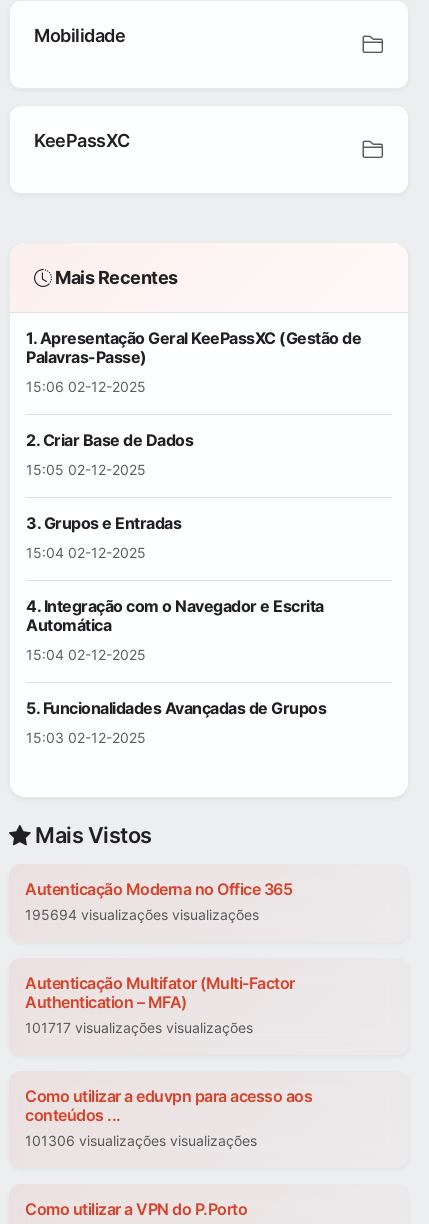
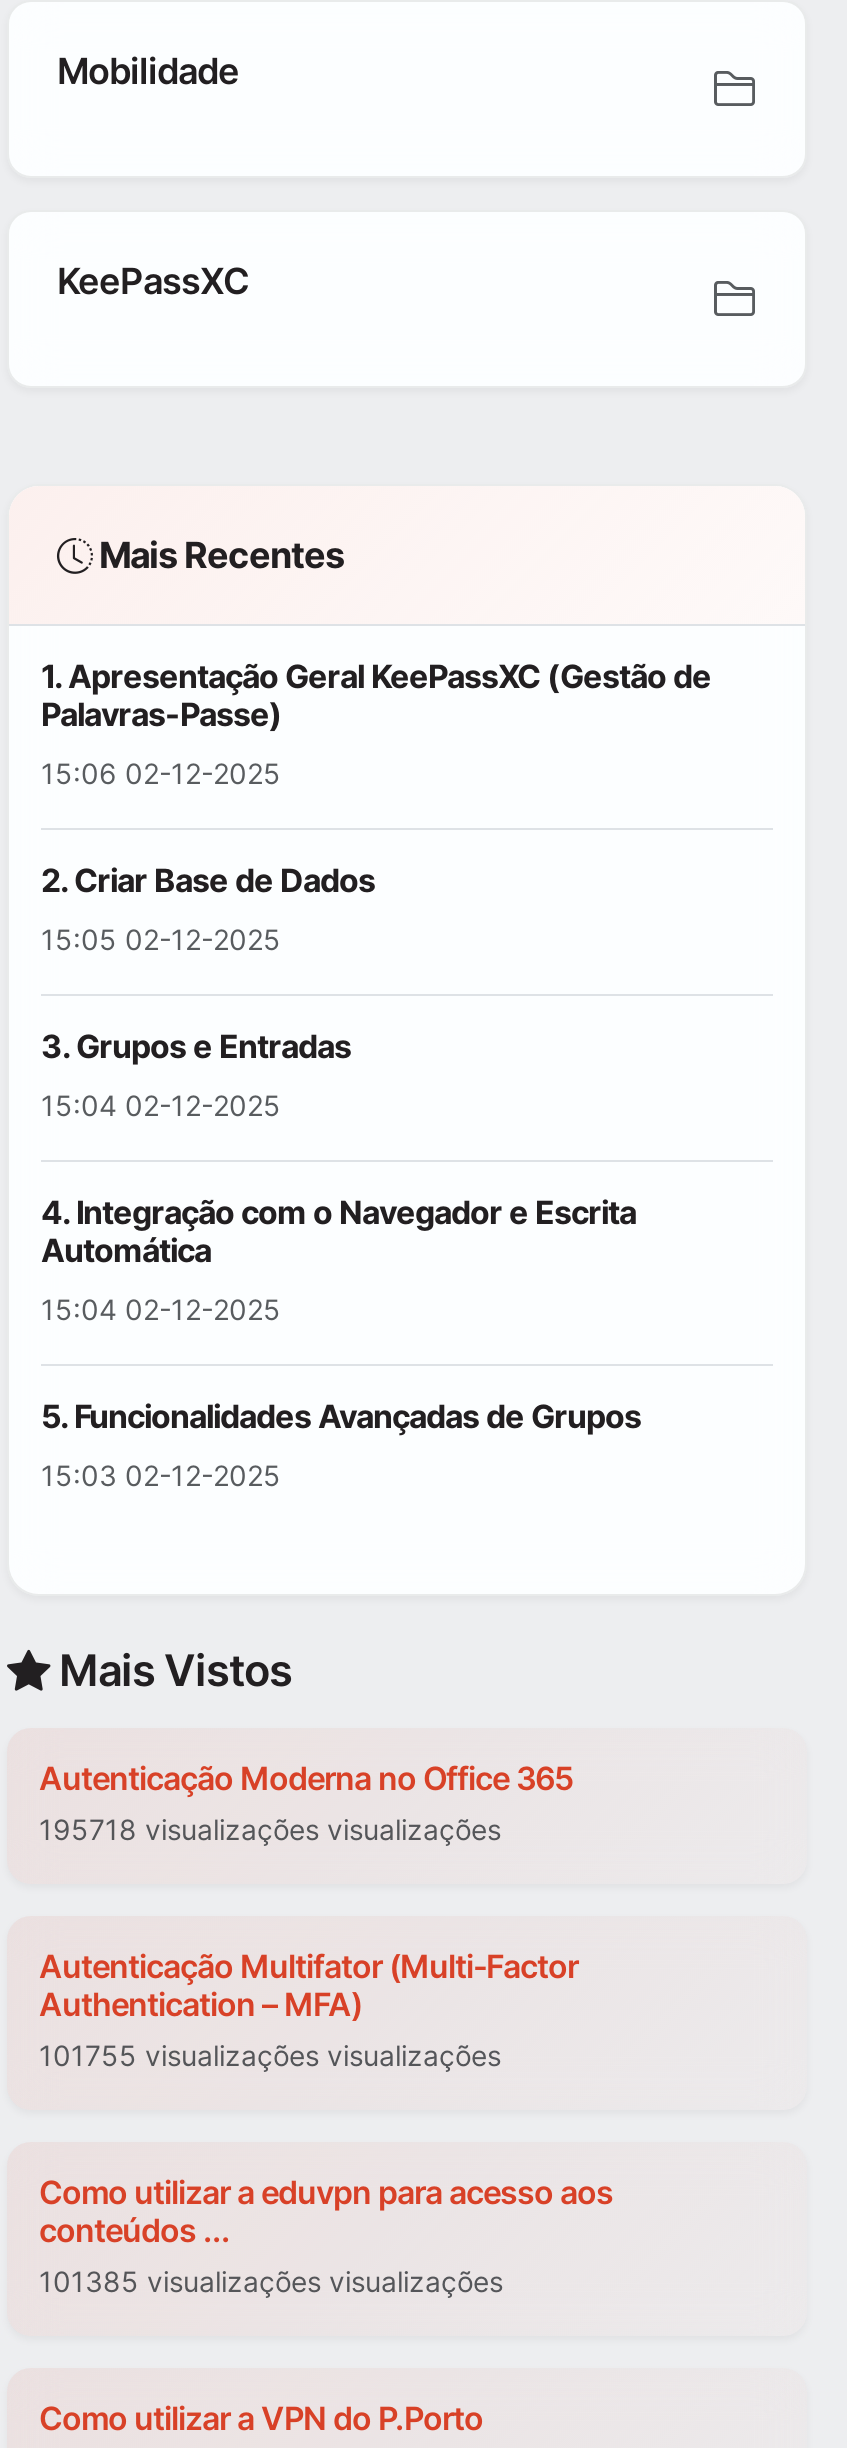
- 195694 visualizações visualizações
+ 195718 visualizações visualizações

- 101717 visualizações visualizações
+ 101755 visualizações visualizações

- 101306 visualizações visualizações
+ 101385 visualizações visualizações
